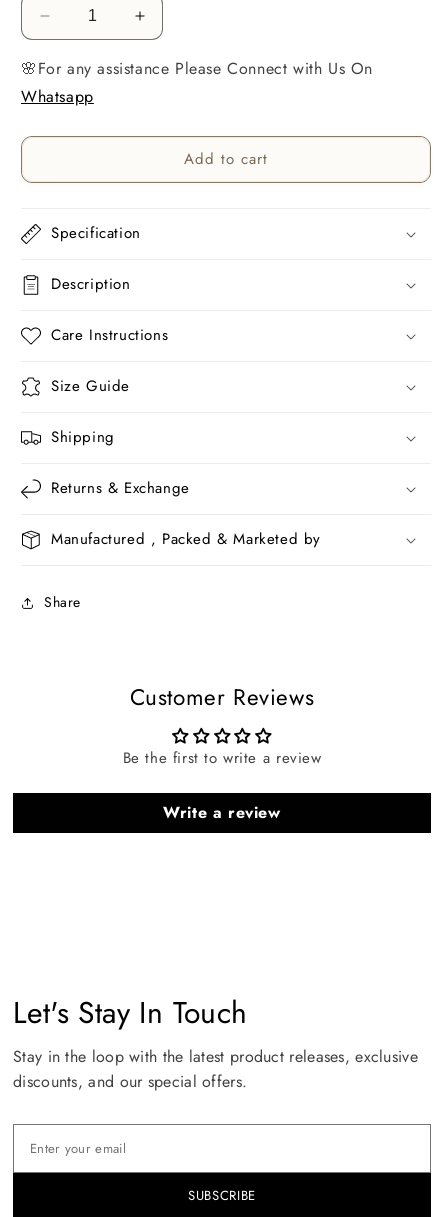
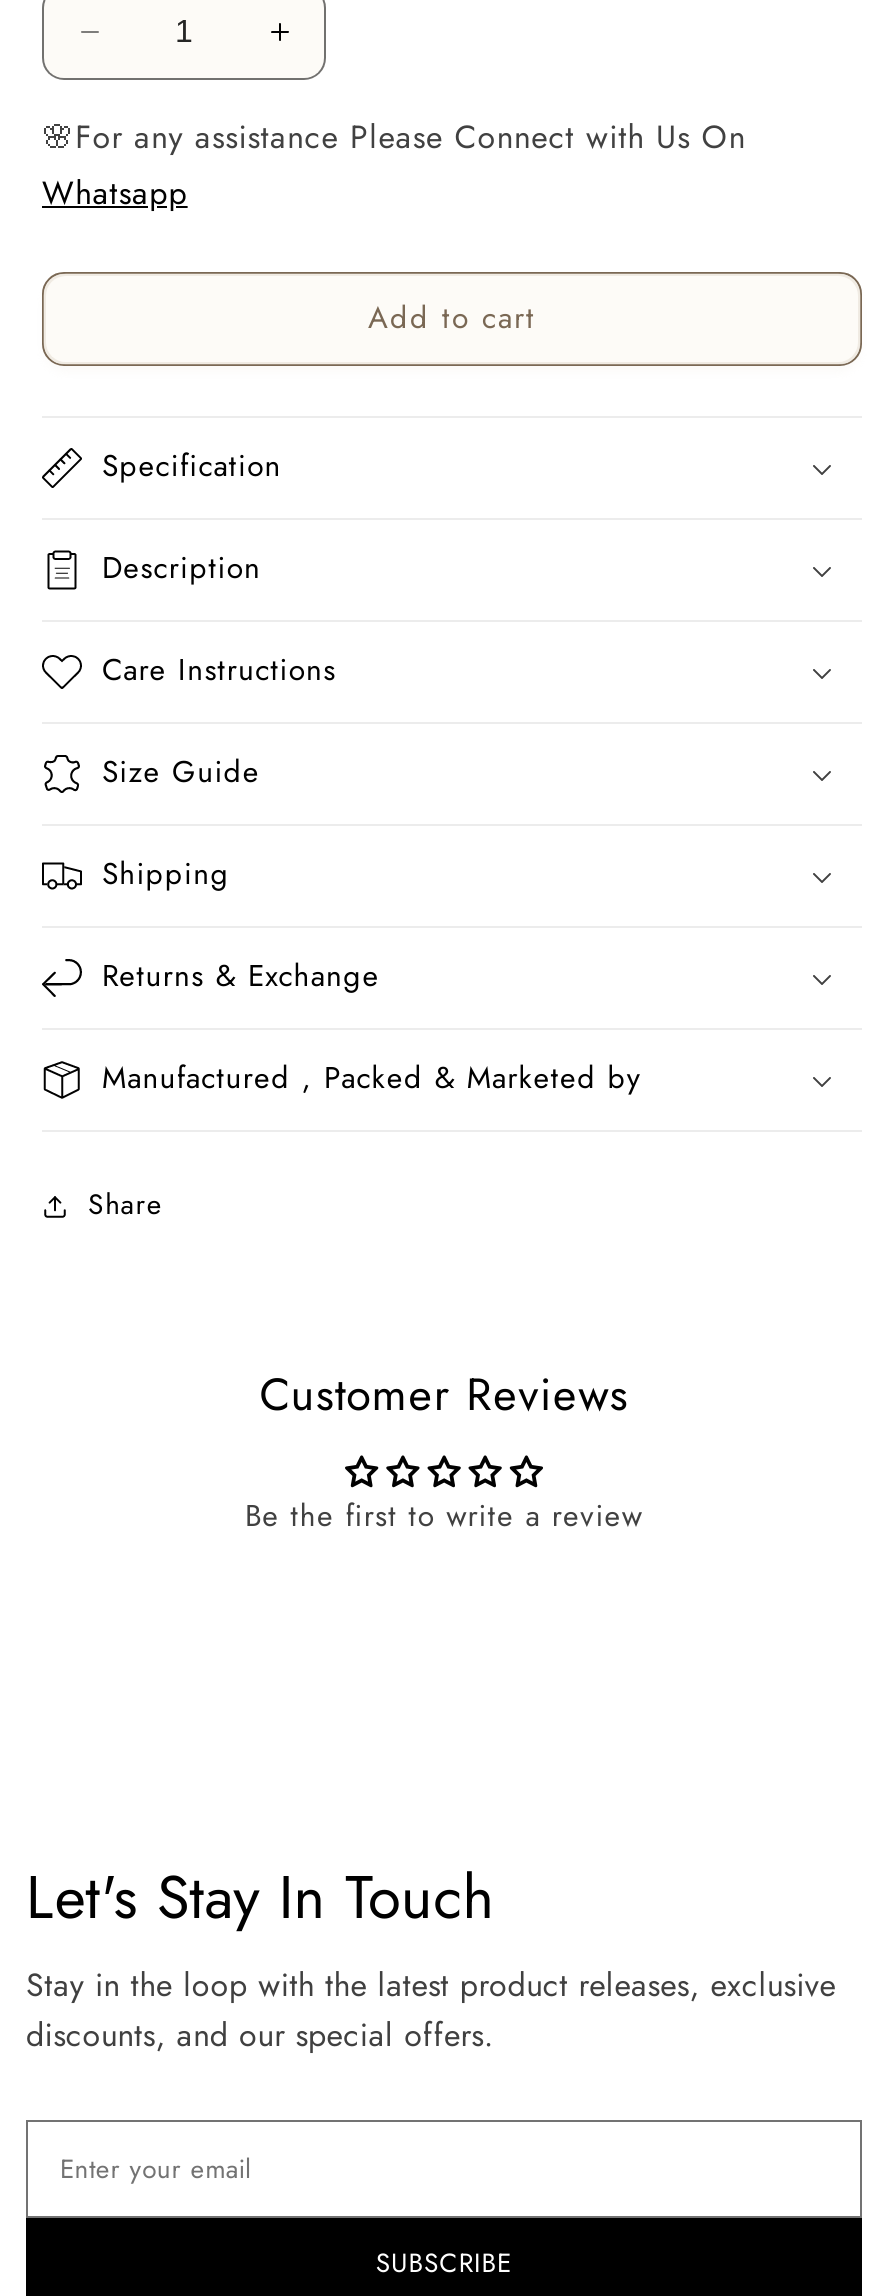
- Write a review
